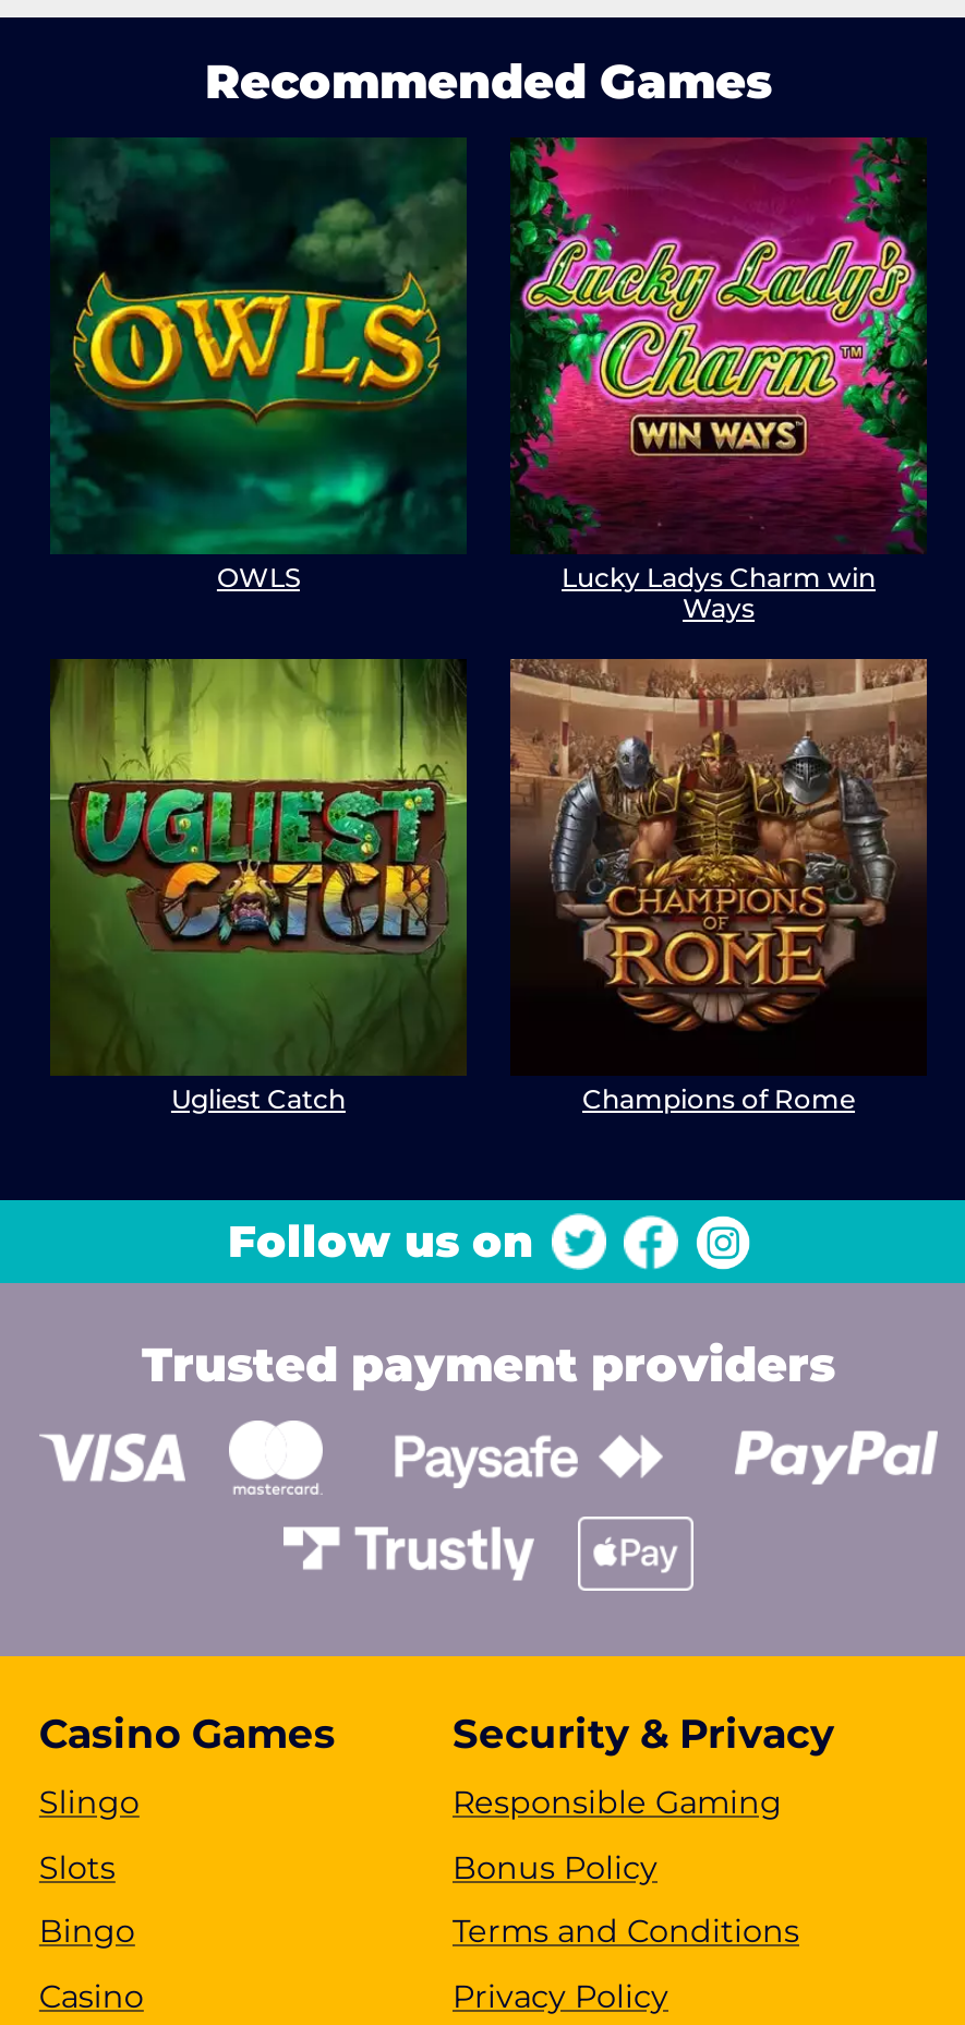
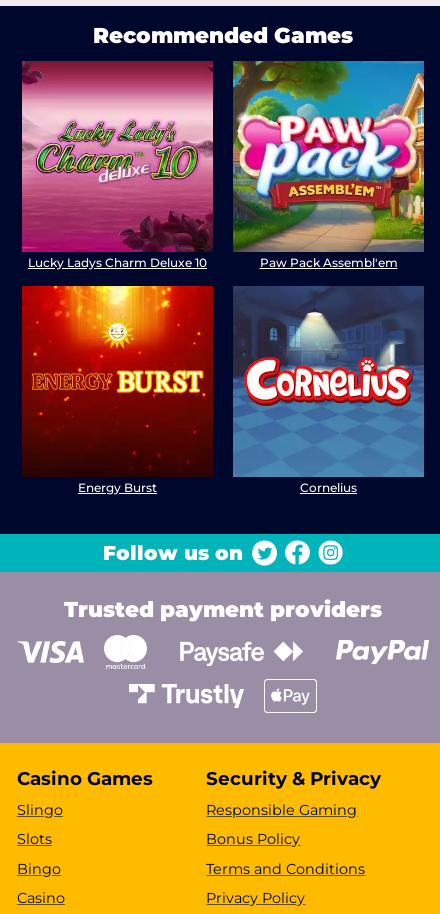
- [image]
- OWLS
- Lucky Ladys Charm win
- Ways
+ [image]
+ Lucky Ladys Charm Deluxe 10
+ Paw Pack Assembl'em

- [image]
+ [image]

- [image]
- Ugliest Catch
- Champions of Rome
+ [image]
+ Energy Burst
+ Cornelius

- [image]
+ [image]
